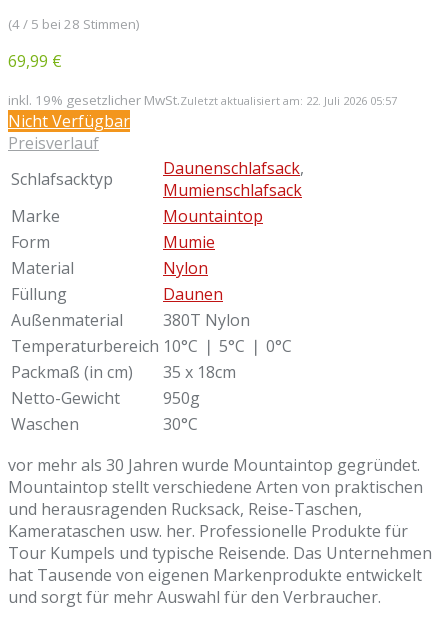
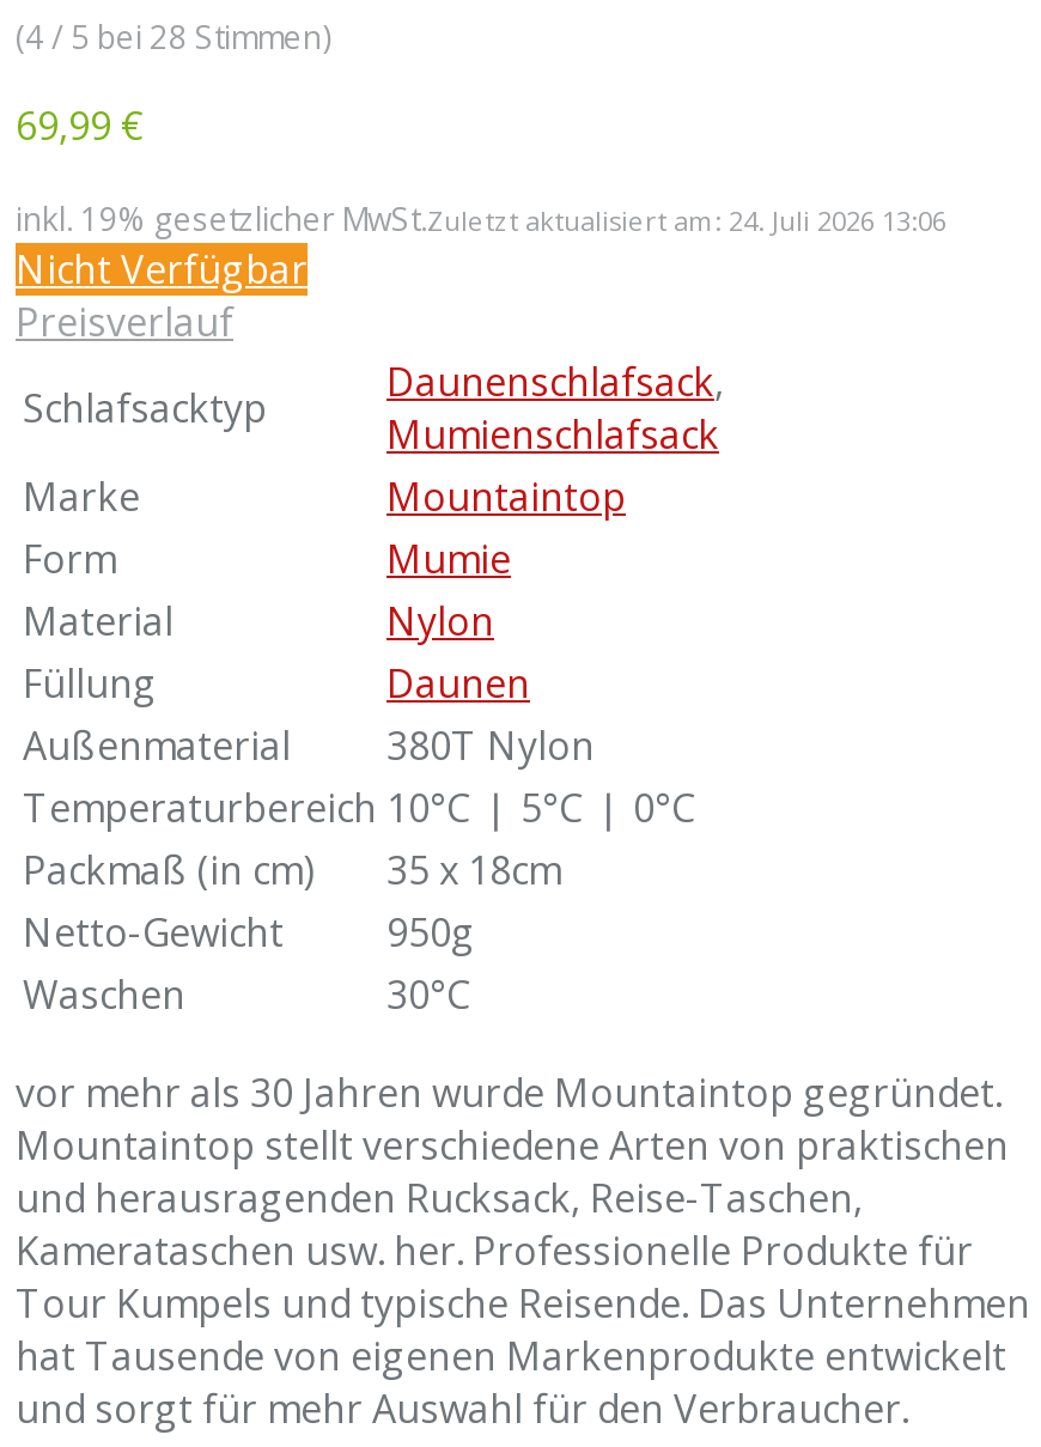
- inkl. 19% gesetzlicher MwSt.Zuletzt aktualisiert am: 22. Juli 2026 05:57
+ inkl. 19% gesetzlicher MwSt.Zuletzt aktualisiert am: 24. Juli 2026 13:06
